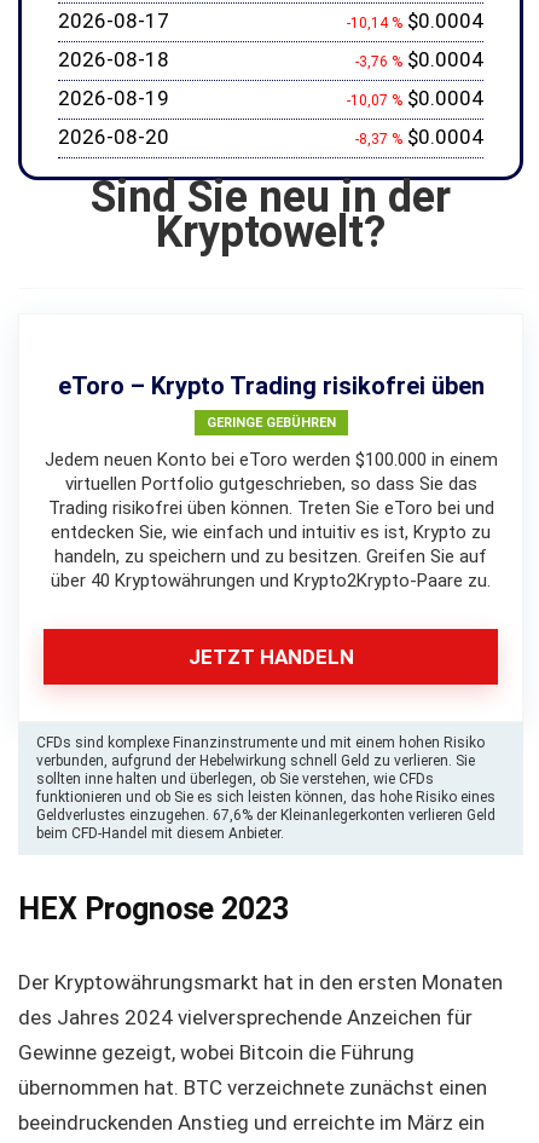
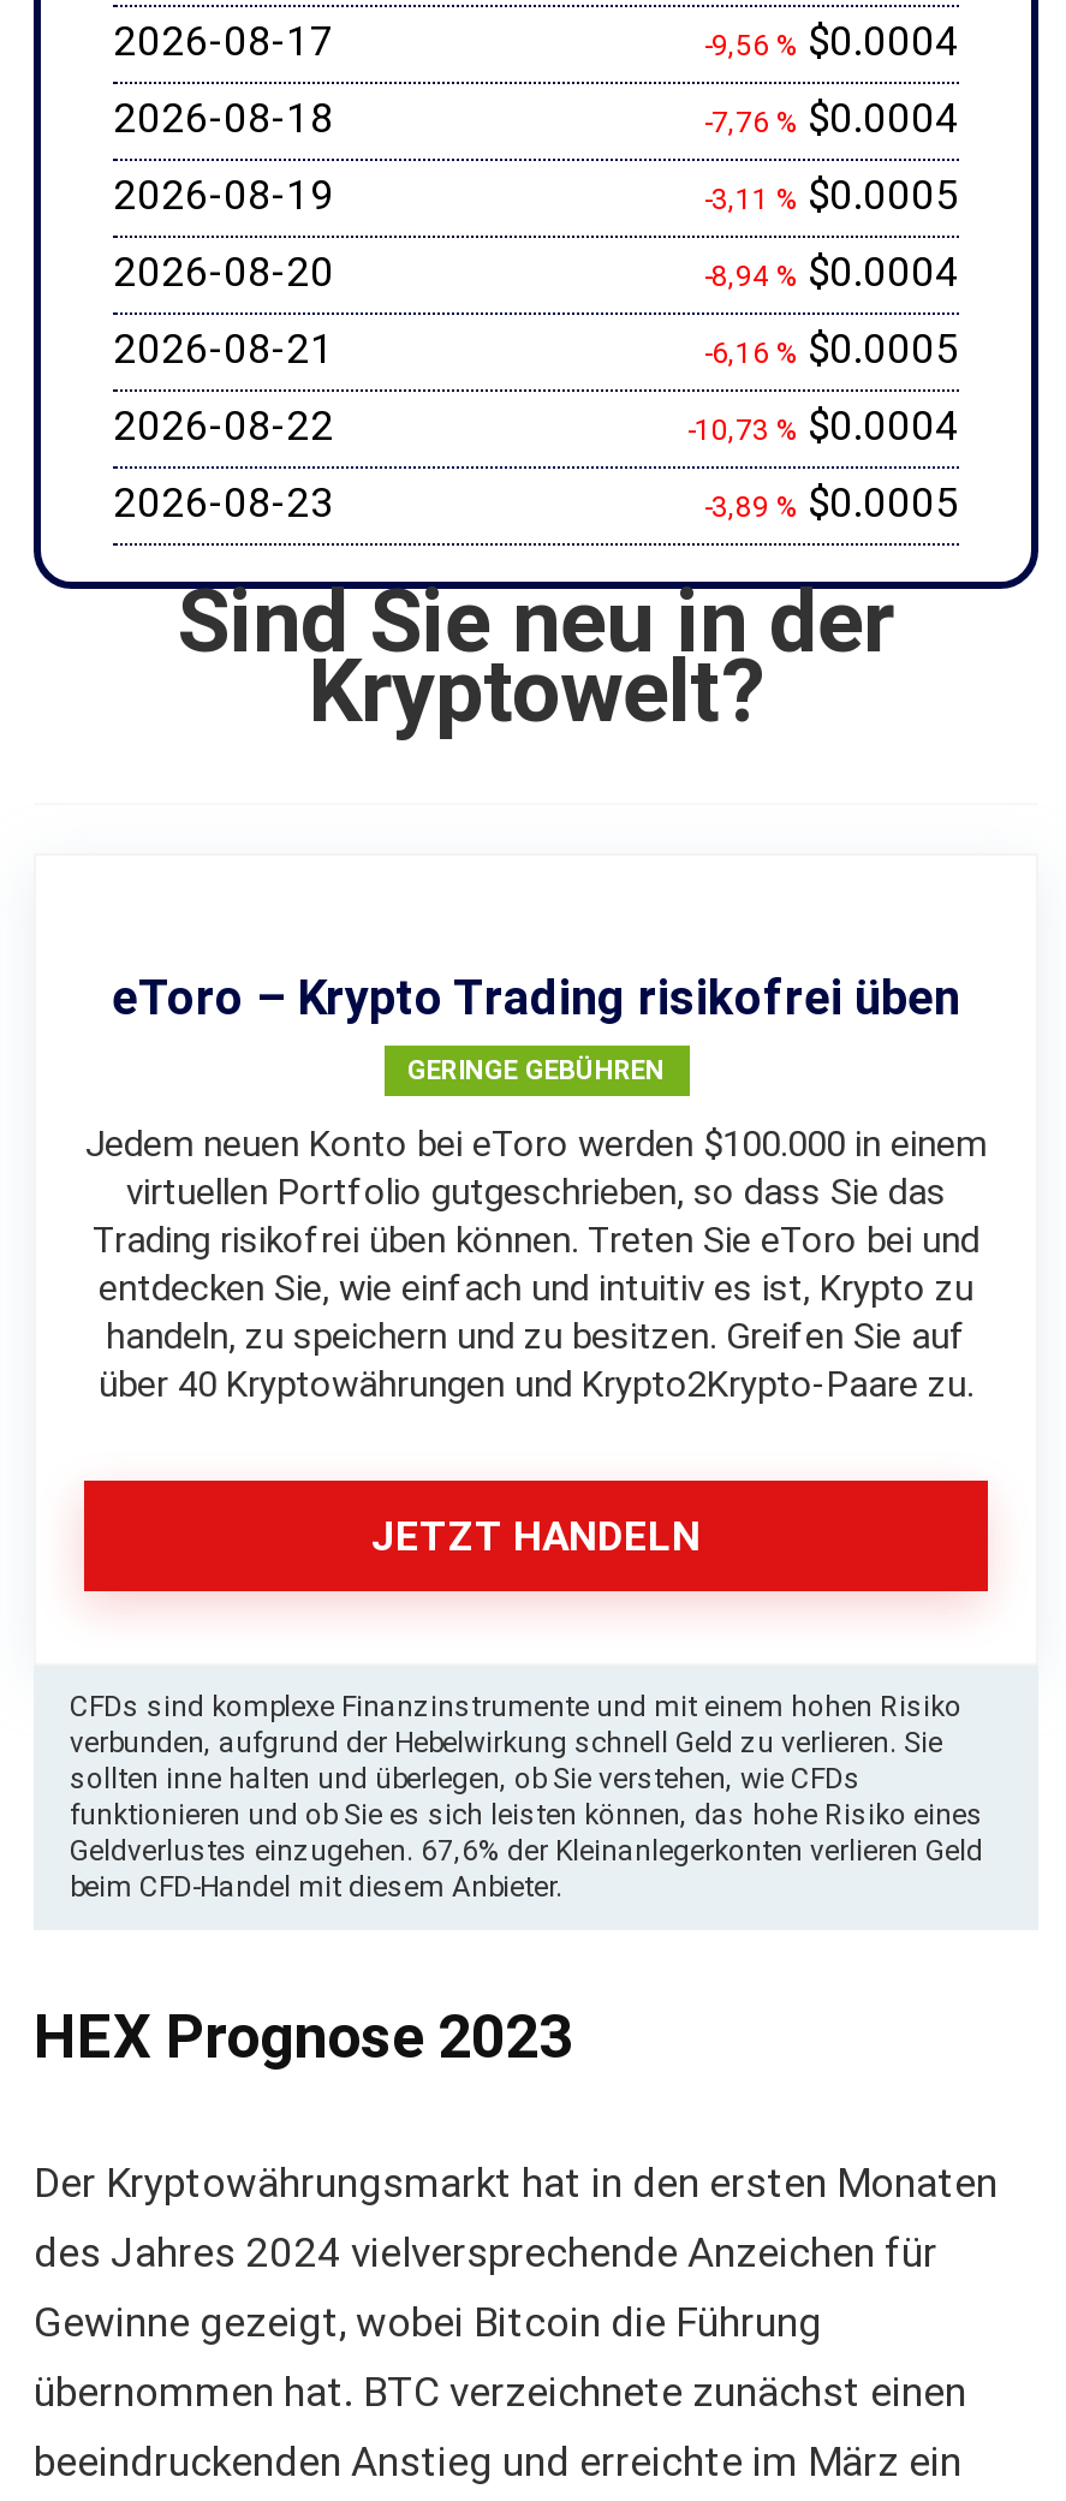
- -10,14 % $0.0004
+ -9,56 % $0.0004

- -3,76 % $0.0004
+ -7,76 % $0.0004

- -10,07 % $0.0004
+ -3,11 % $0.0005

- -8,37 % $0.0004
+ -8,94 % $0.0004
+ 2026-08-21
+ -6,16 % $0.0005
+ 2026-08-22
+ -10,73 % $0.0004
+ 2026-08-23
+ -3,89 % $0.0005
